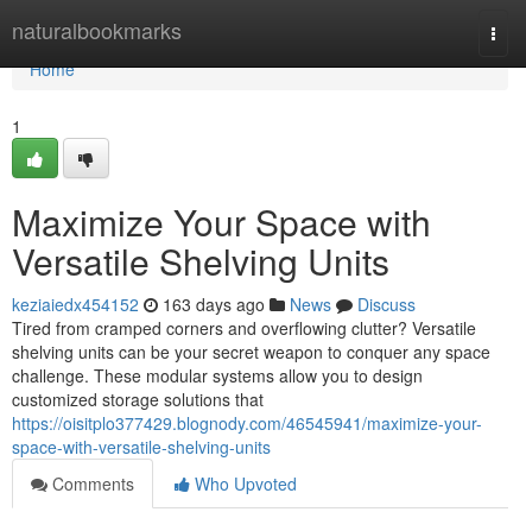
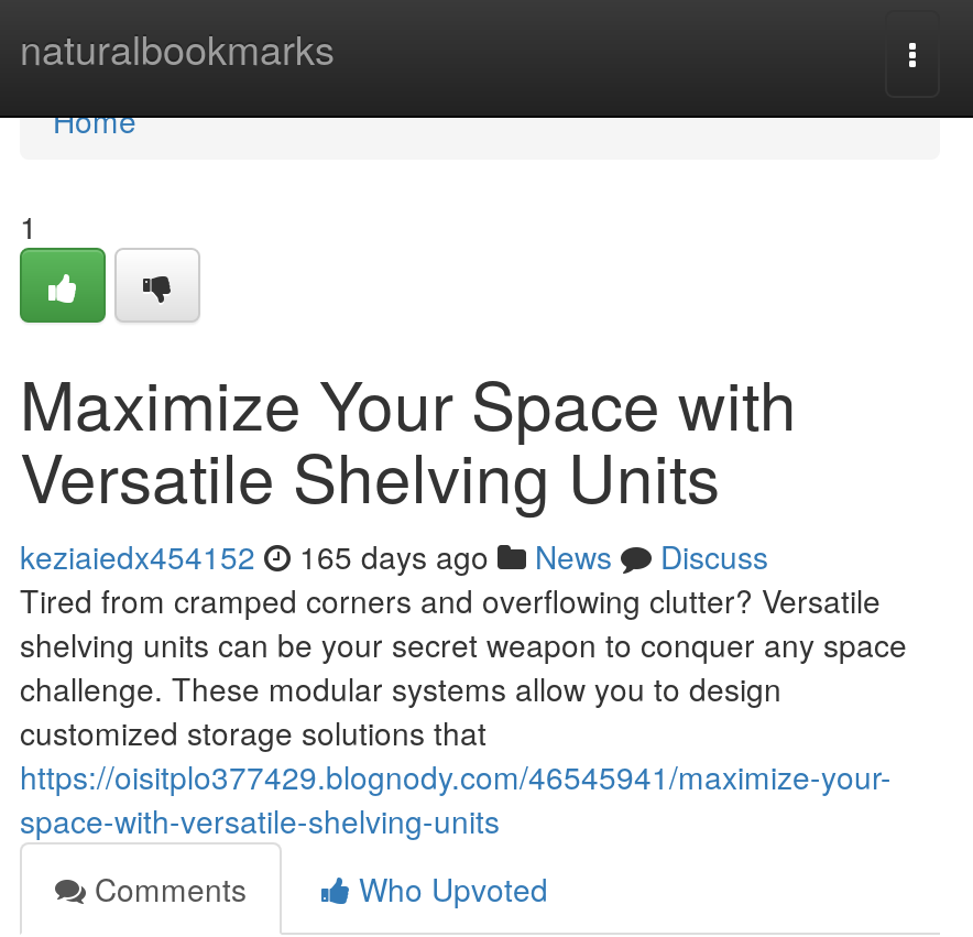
- keziaiedx454152 163 days ago News Discuss
+ keziaiedx454152 165 days ago News Discuss
